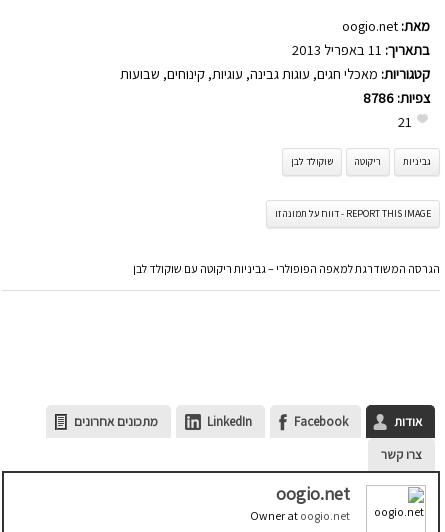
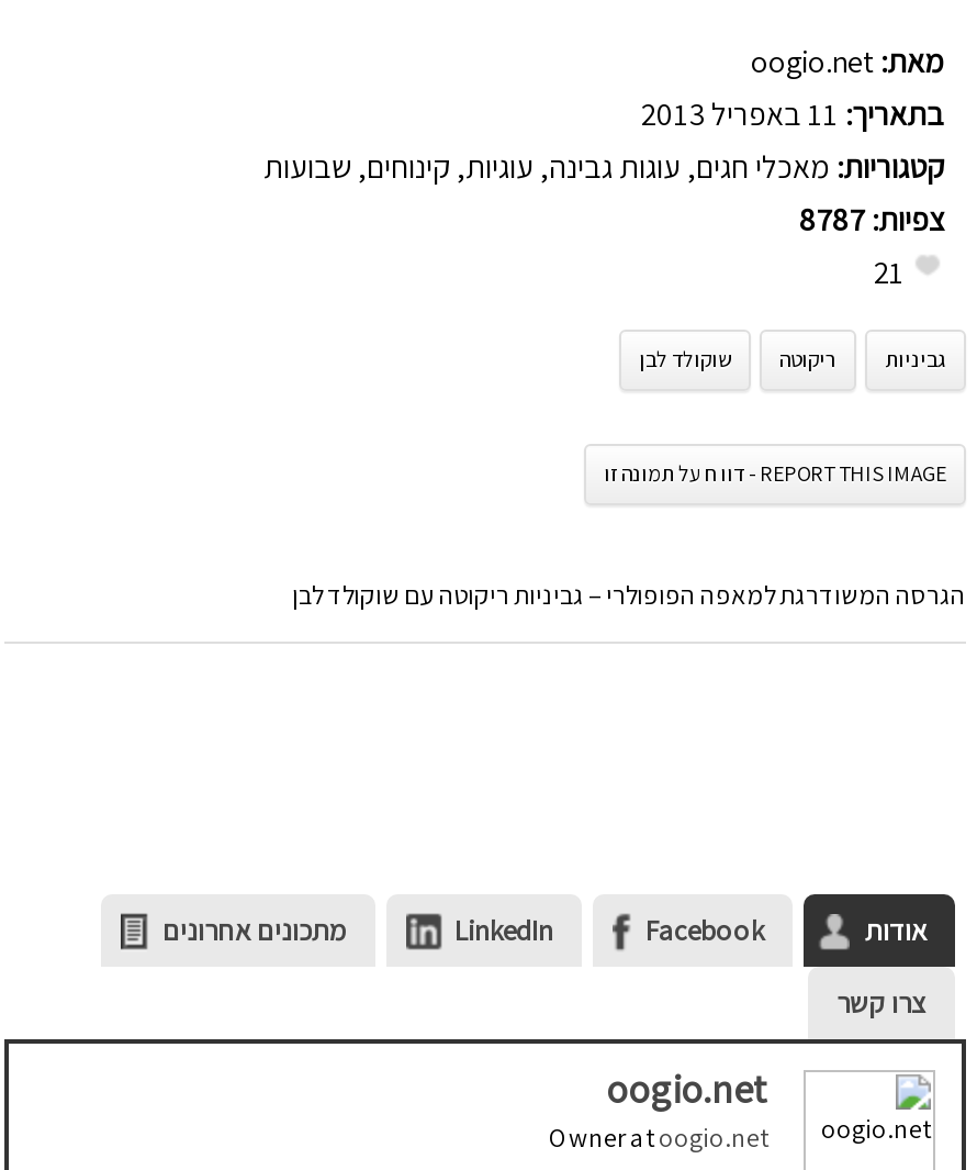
- צפיות: 8786
+ צפיות: 8787
